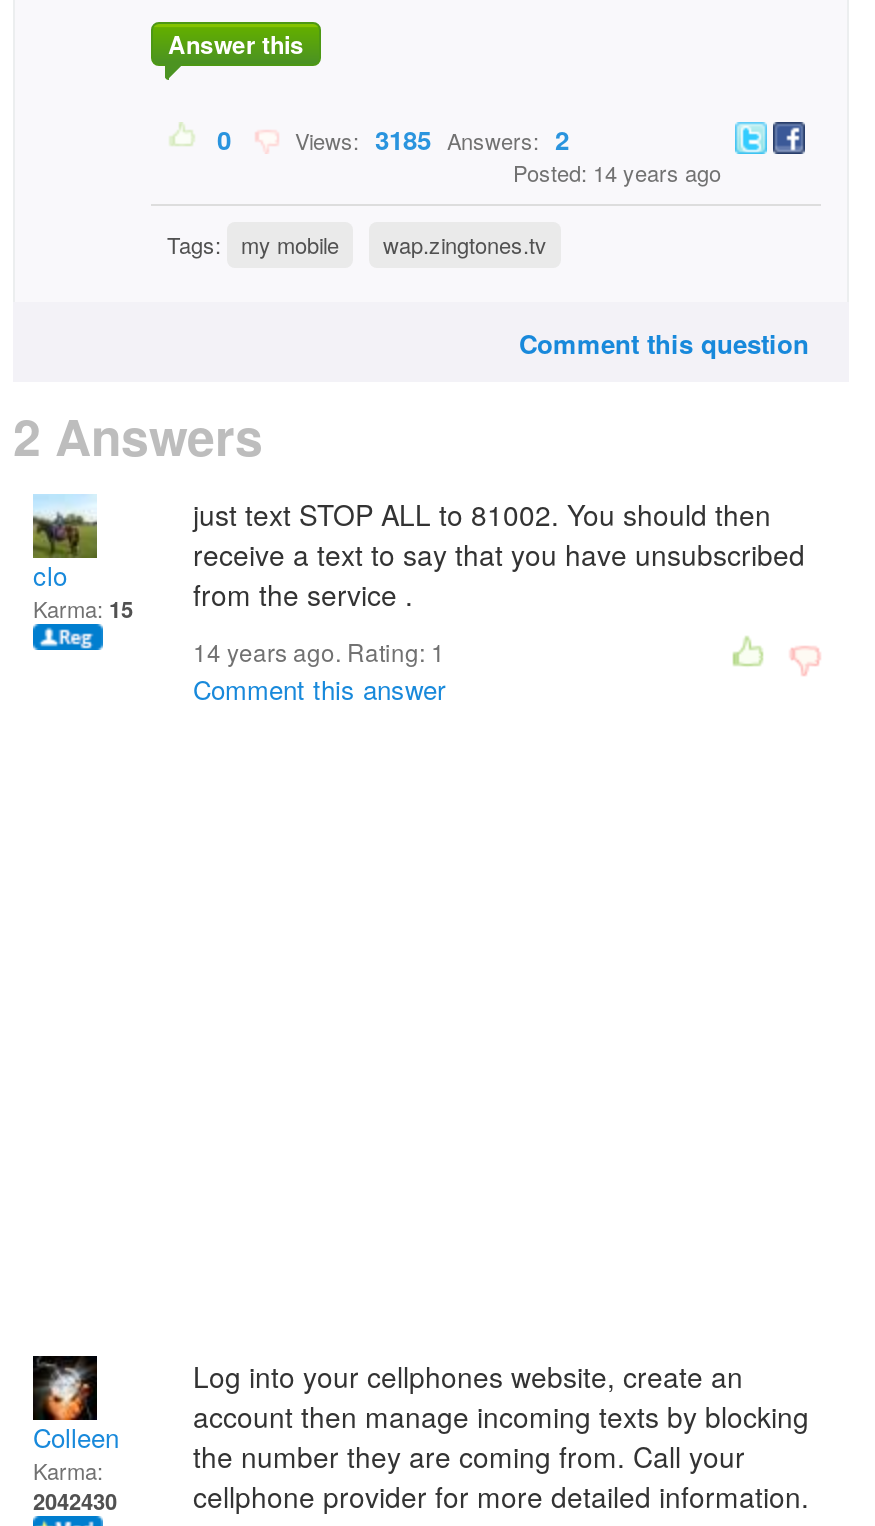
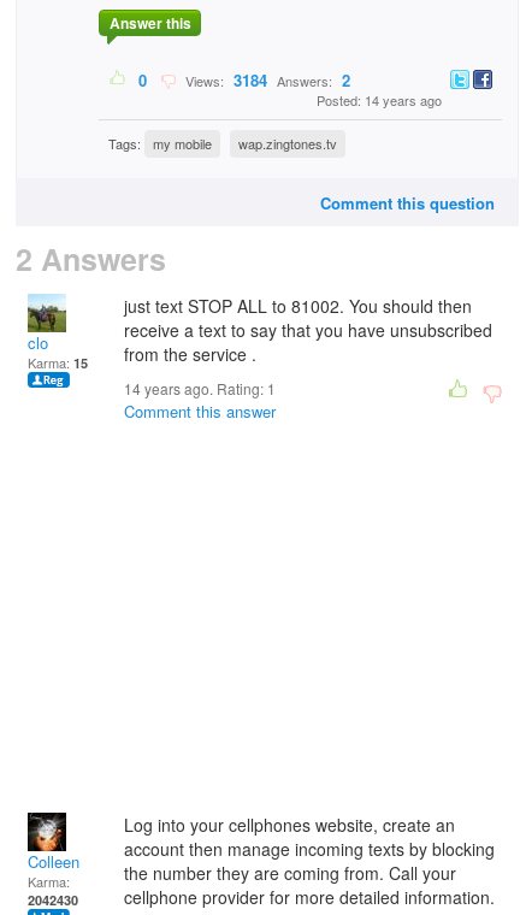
- Views: 3185 Answers: 2
+ Views: 3184 Answers: 2
